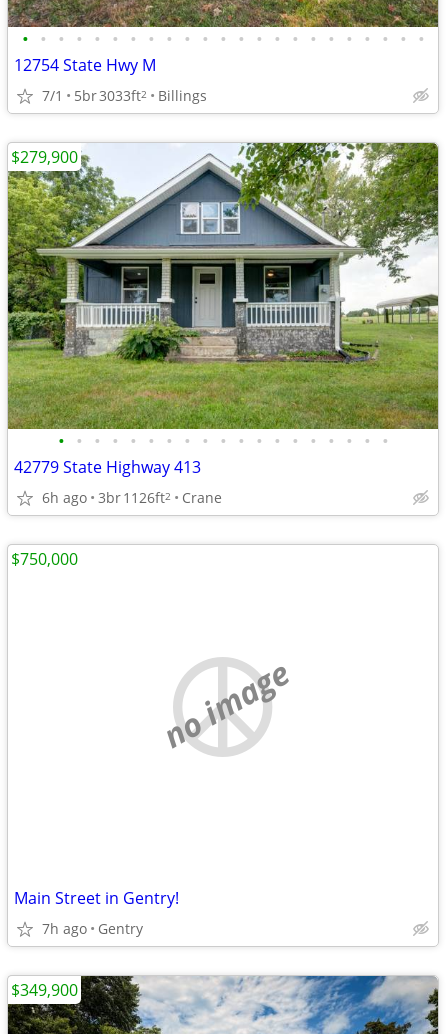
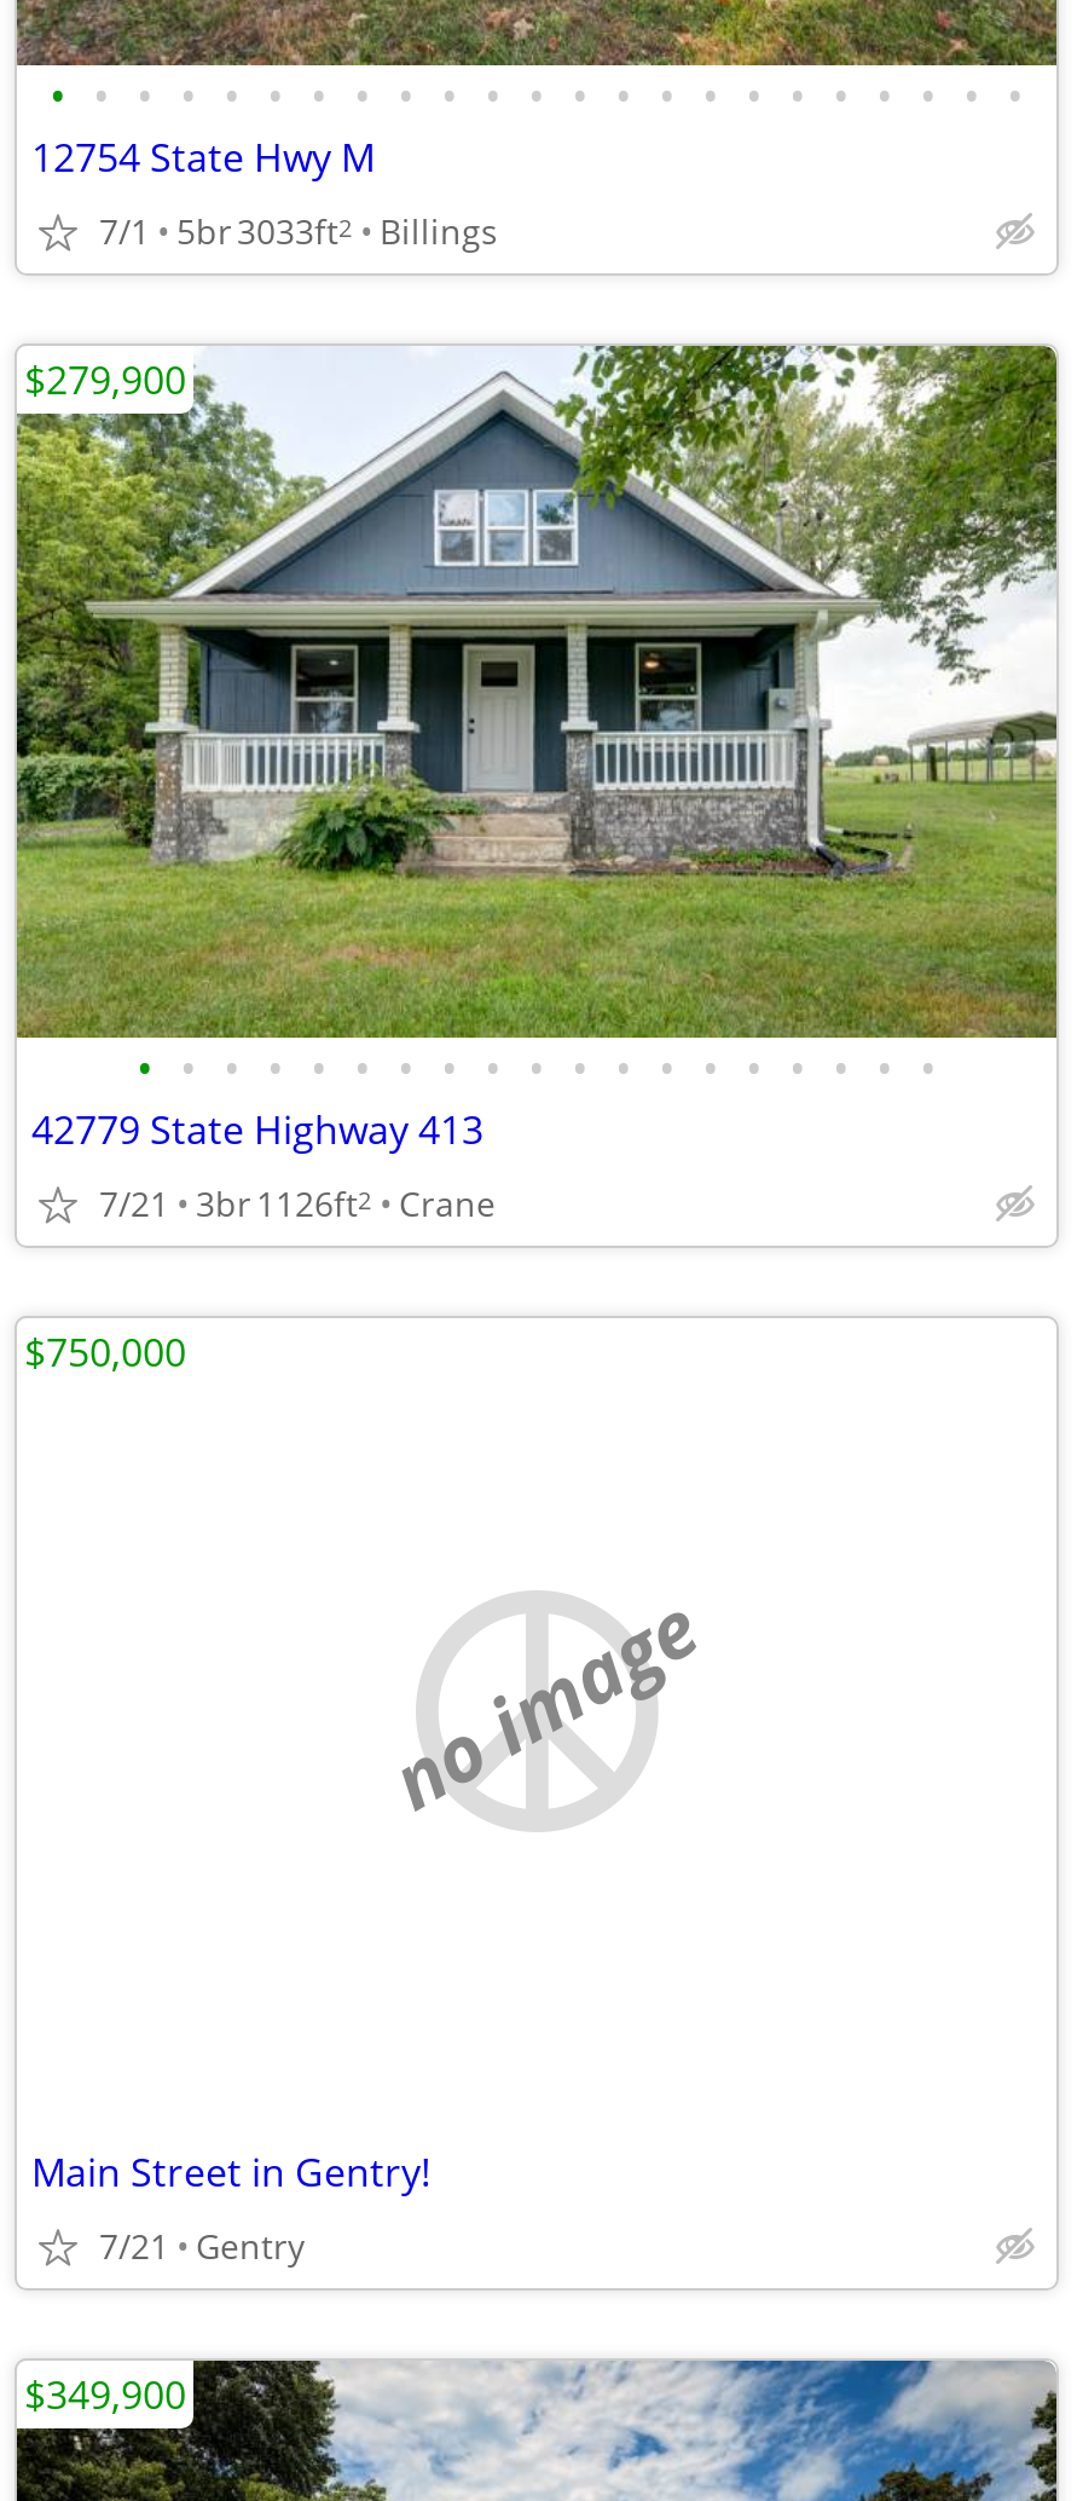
- 6h ago 3br 1126ft2 Crane
+ 7/21 3br 1126ft2 Crane

- 7h ago Gentry
+ 7/21 Gentry
